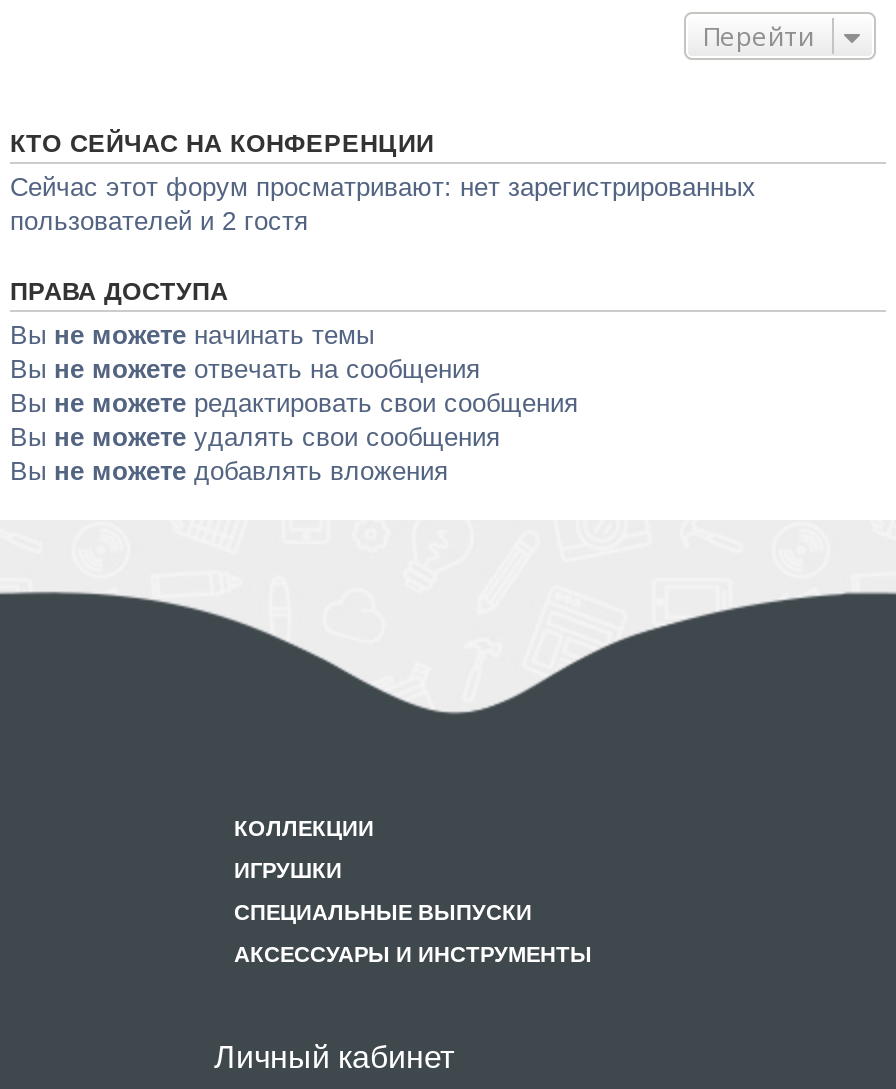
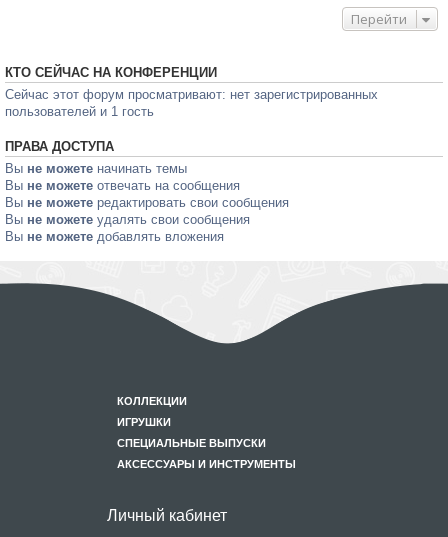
- пользователей и 2 гостя
+ пользователей и 1 гость
